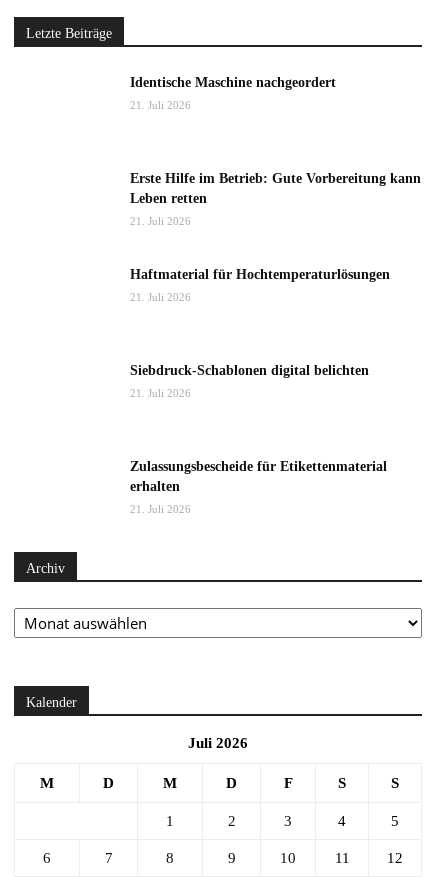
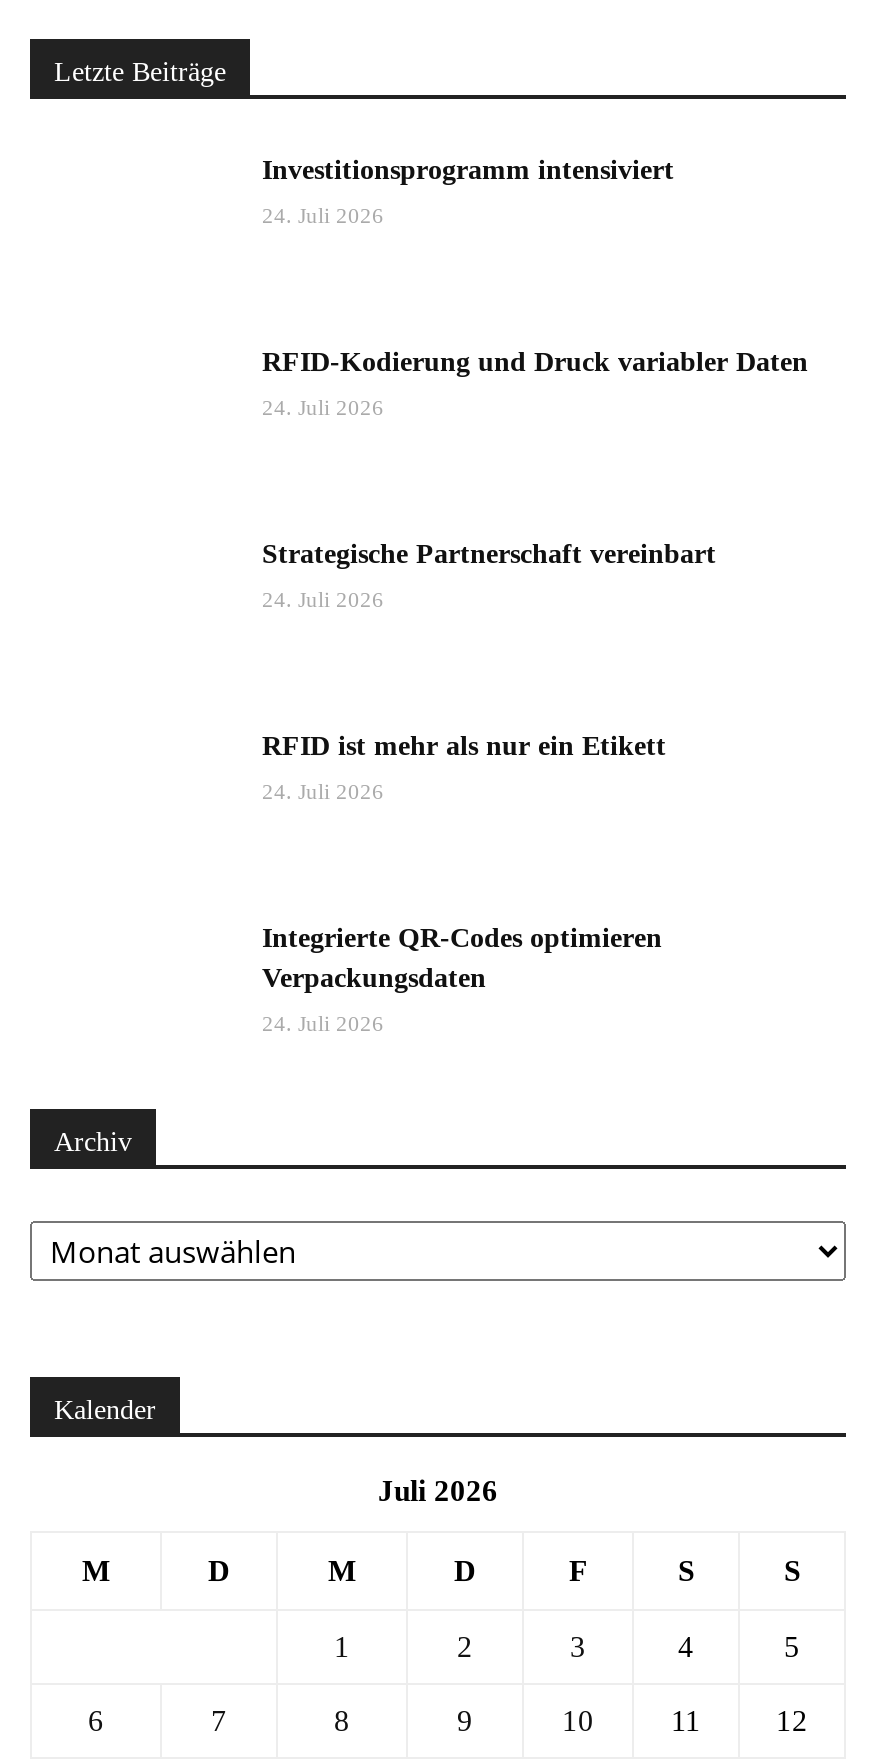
- Identische Maschine nachgeordert
+ Investitionsprogramm intensiviert

- 21. Juli 2026
+ 24. Juli 2026

- Erste Hilfe im Betrieb: Gute Vorbereitung kann
- Leben retten
+ RFID-Kodierung und Druck variabler Daten

- 21. Juli 2026
+ 24. Juli 2026

- Haftmaterial für Hochtemperaturlösungen
+ Strategische Partnerschaft vereinbart

- 21. Juli 2026
+ 24. Juli 2026

- Siebdruck-Schablonen digital belichten
+ RFID ist mehr als nur ein Etikett

- 21. Juli 2026
+ 24. Juli 2026

- Zulassungsbescheide für Etikettenmaterial
- erhalten
+ Integrierte QR-Codes optimieren
+ Verpackungsdaten

- 21. Juli 2026
+ 24. Juli 2026
